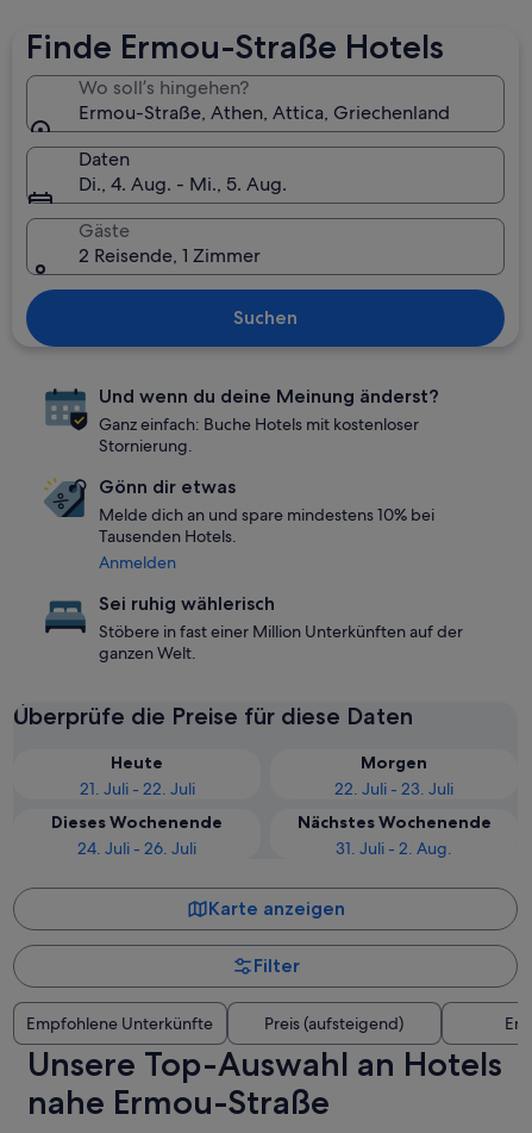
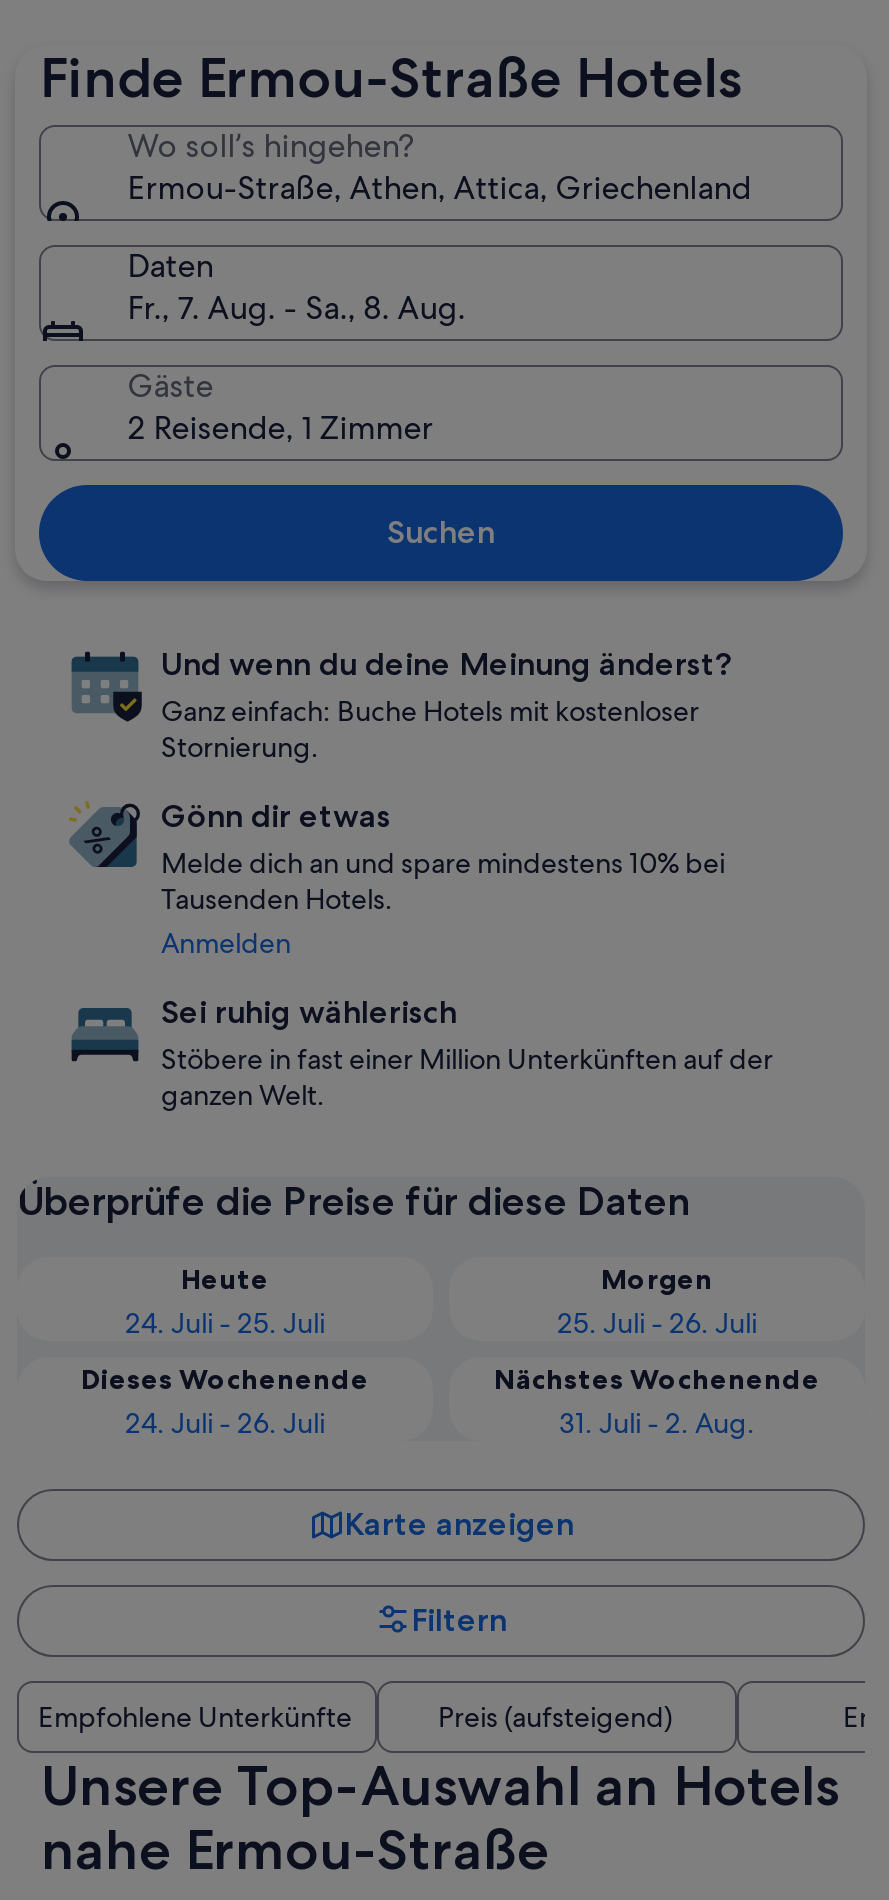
- Di., 4. Aug. - Mi., 5. Aug.
+ Fr., 7. Aug. - Sa., 8. Aug.

- 21. Juli - 22. Juli
+ 24. Juli - 25. Juli

- 22. Juli - 23. Juli
+ 25. Juli - 26. Juli

- Filter
+ Filtern
